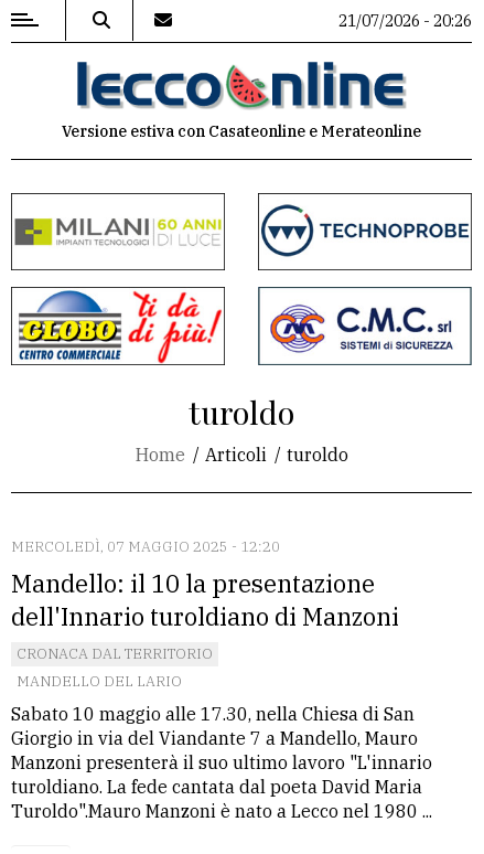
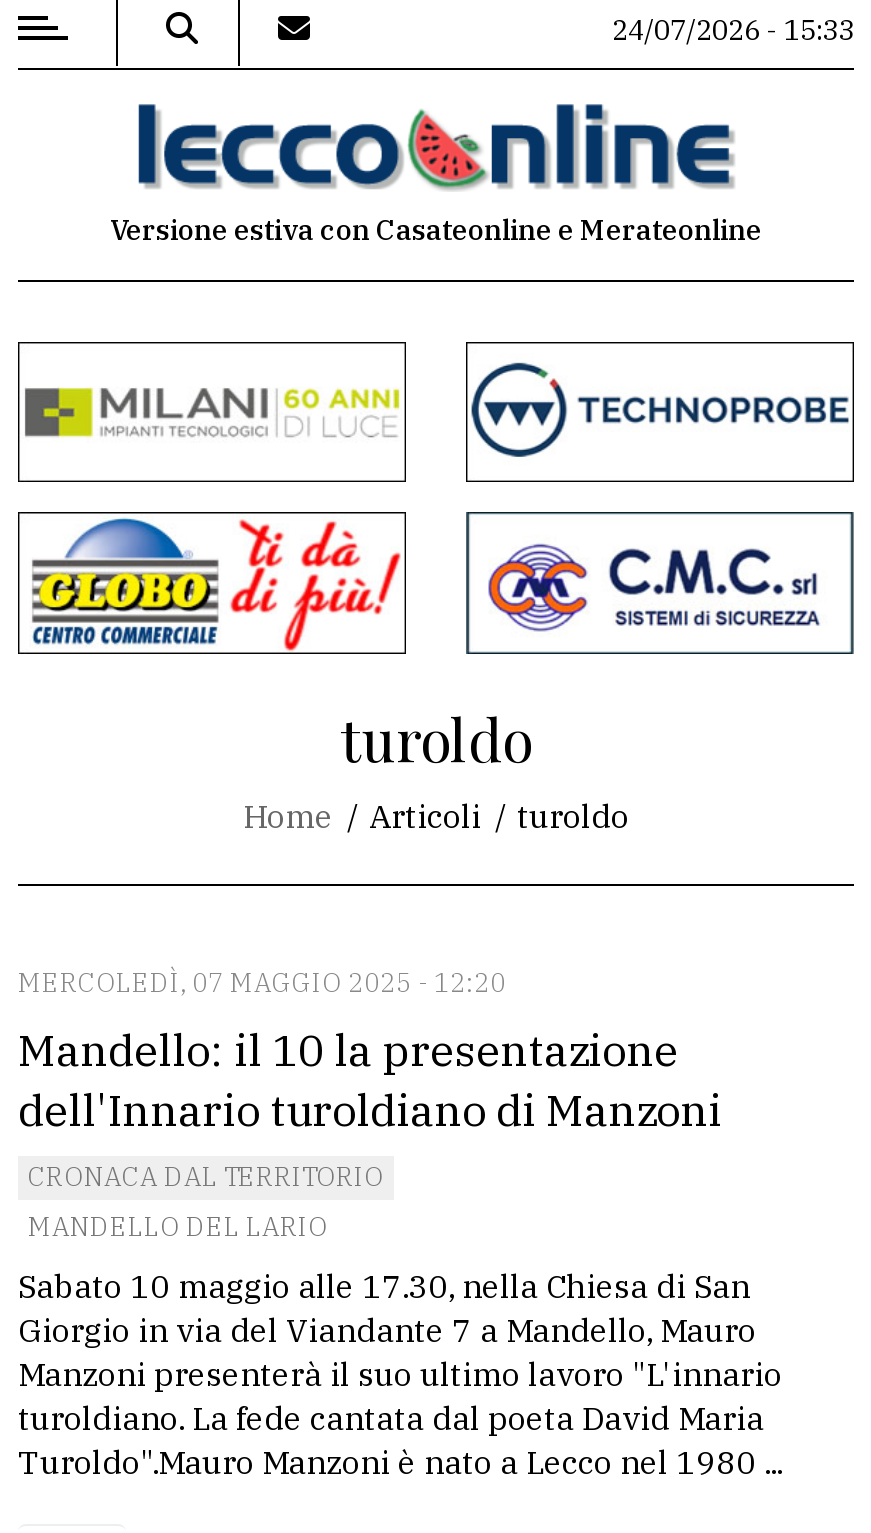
- 21/07/2026 - 20:26
+ 24/07/2026 - 15:33
